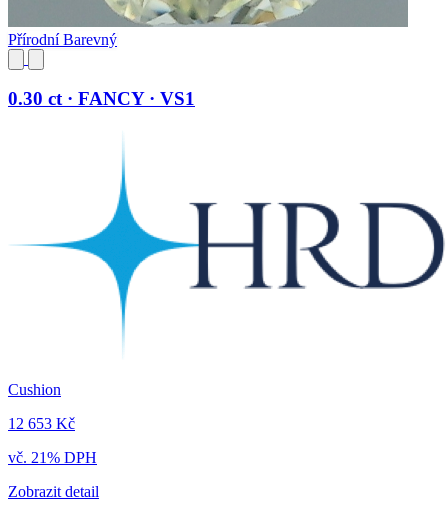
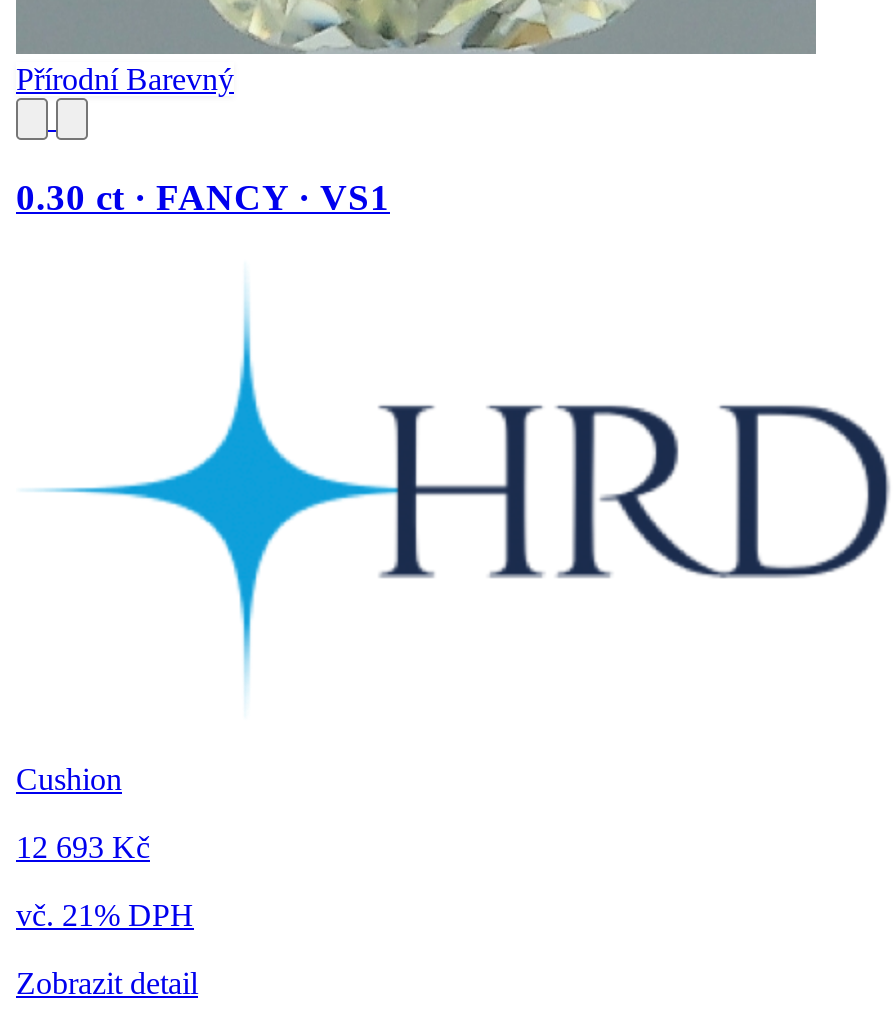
- 12 653 Kč
+ 12 693 Kč
